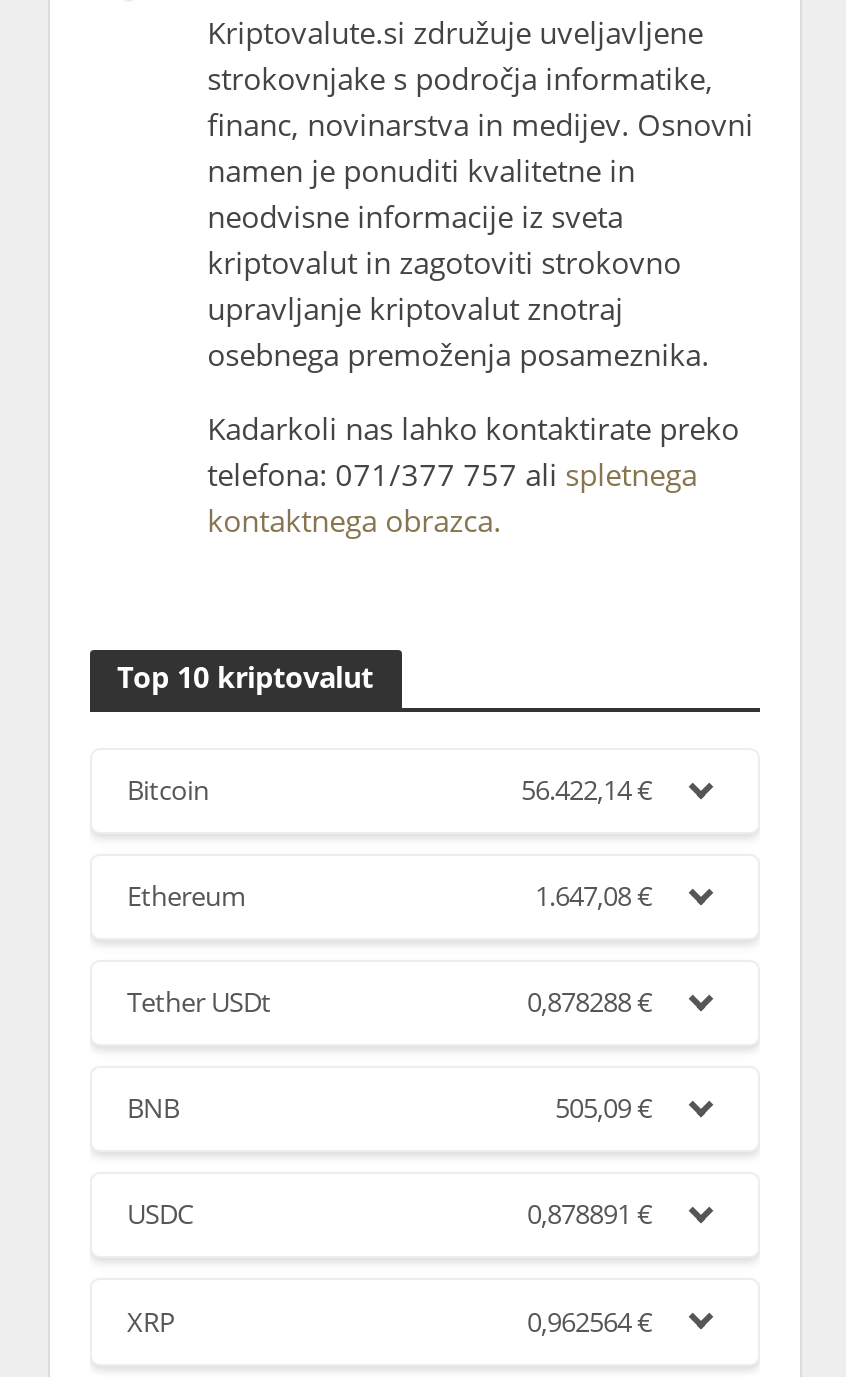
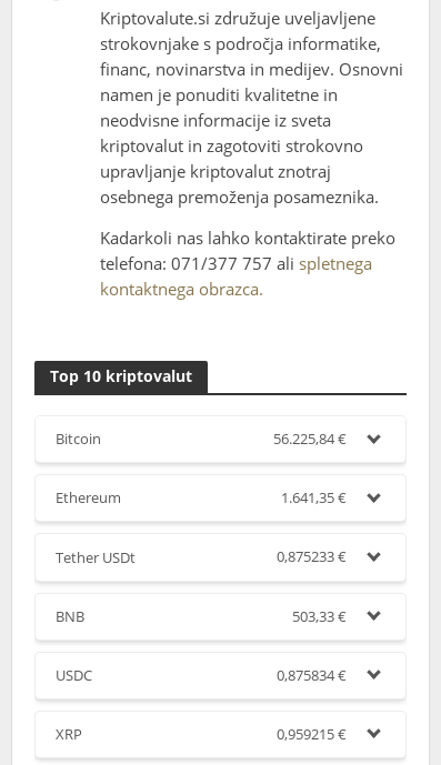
- 56.422,14 €
+ 56.225,84 €

- 1.647,08 €
+ 1.641,35 €

- 0,878288 €
+ 0,875233 €

- 505,09 €
+ 503,33 €

- 0,878891 €
+ 0,875834 €

- 0,962564 €
+ 0,959215 €
